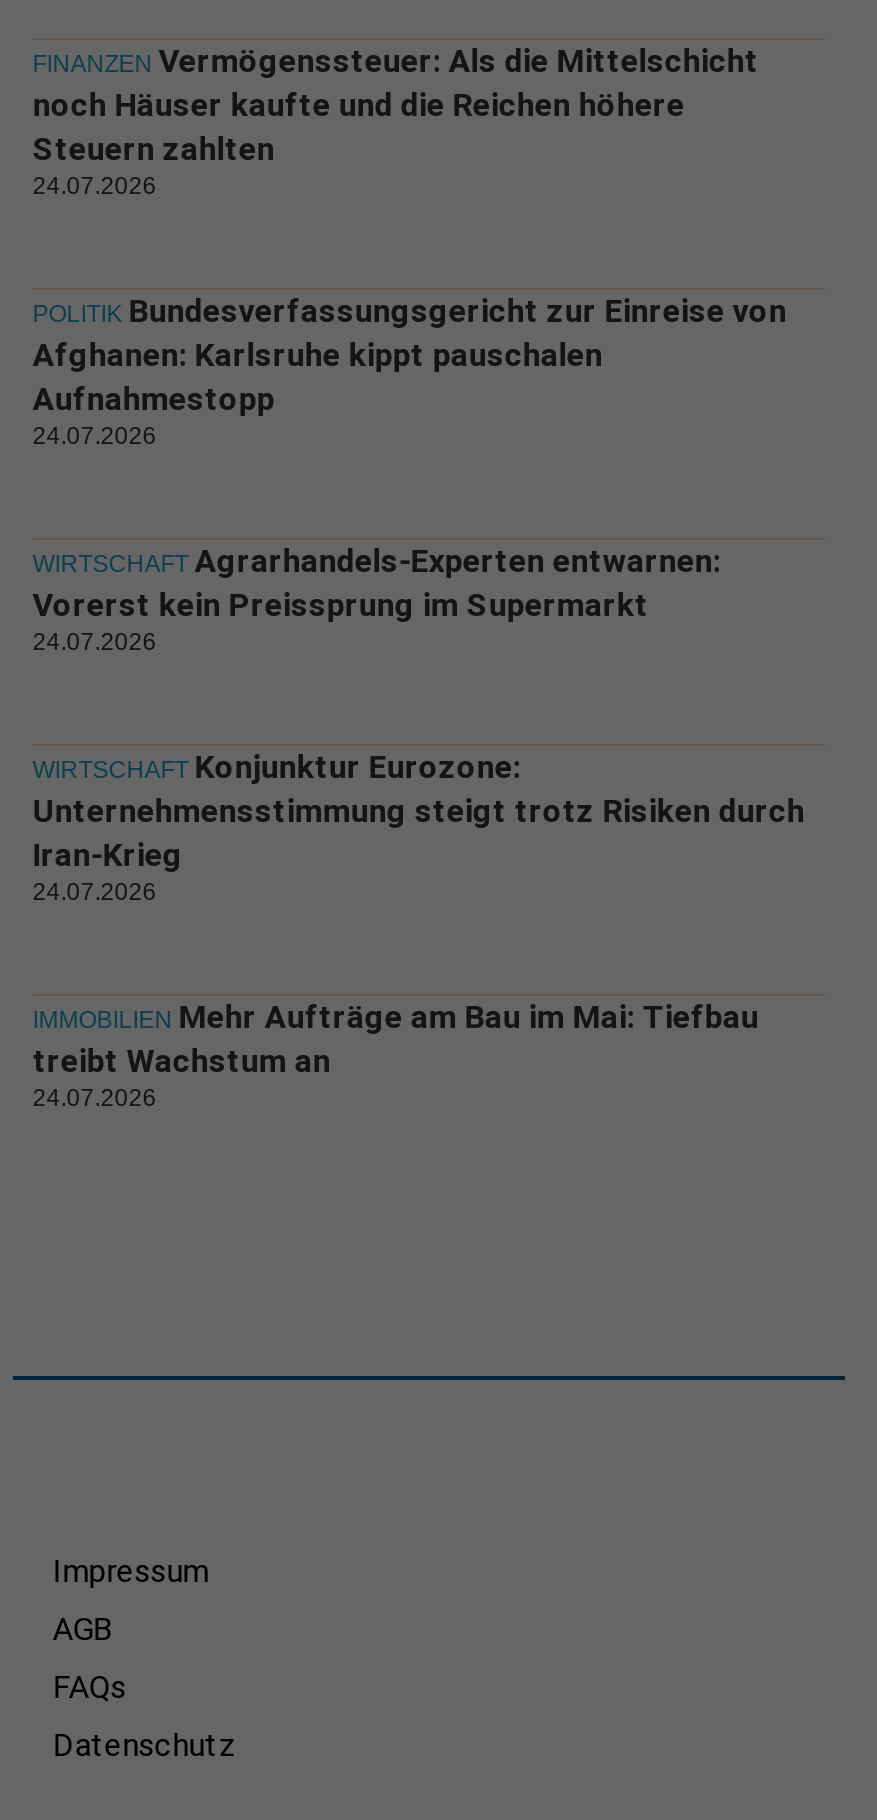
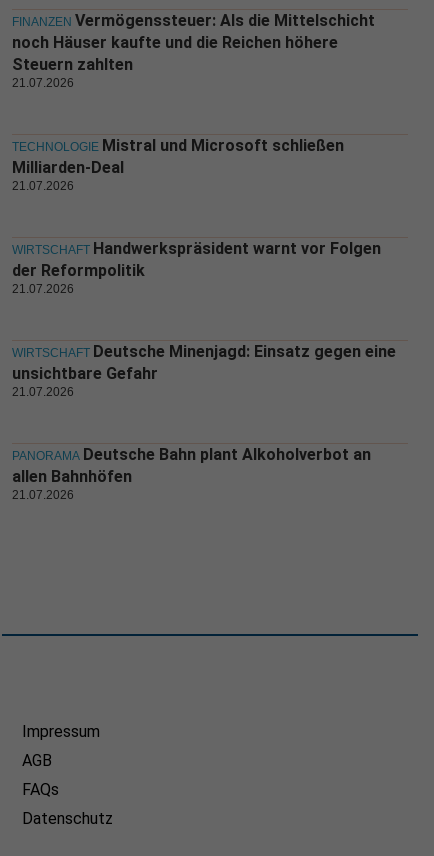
- 24.07.2026
+ 21.07.2026

- POLITIK Bundesverfassungsgericht zur Einreise von
- Afghanen: Karlsruhe kippt pauschalen
- Aufnahmestopp
- 24.07.2026
+ TECHNOLOGIE Mistral und Microsoft schließen
+ Milliarden-Deal
+ 21.07.2026

- WIRTSCHAFT Agrarhandels-Experten entwarnen:
- Vorerst kein Preissprung im Supermarkt
- 24.07.2026
+ WIRTSCHAFT Handwerkspräsident warnt vor Folgen
+ der Reformpolitik
+ 21.07.2026

- WIRTSCHAFT Konjunktur Eurozone:
- Unternehmensstimmung steigt trotz Risiken durch
- Iran-Krieg
- 24.07.2026
+ WIRTSCHAFT Deutsche Minenjagd: Einsatz gegen eine
+ unsichtbare Gefahr
+ 21.07.2026

- IMMOBILIEN Mehr Aufträge am Bau im Mai: Tiefbau
- treibt Wachstum an
- 24.07.2026
+ PANORAMA Deutsche Bahn plant Alkoholverbot an
+ allen Bahnhöfen
+ 21.07.2026
